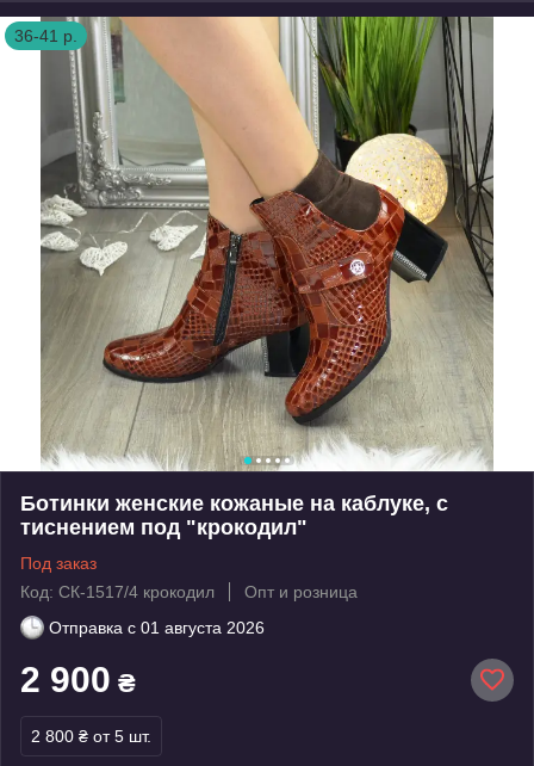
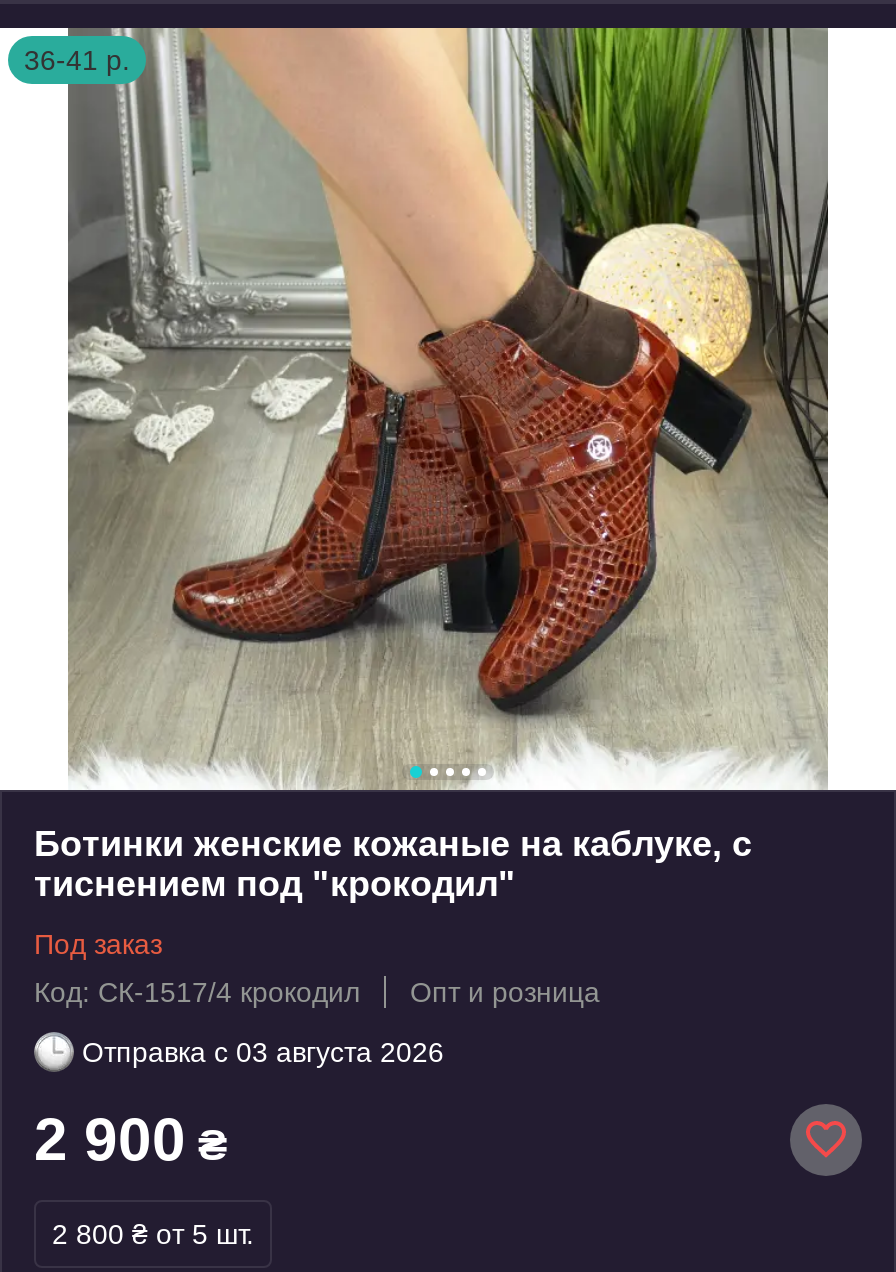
- Отправка с 01 августа 2026
+ Отправка с 03 августа 2026
